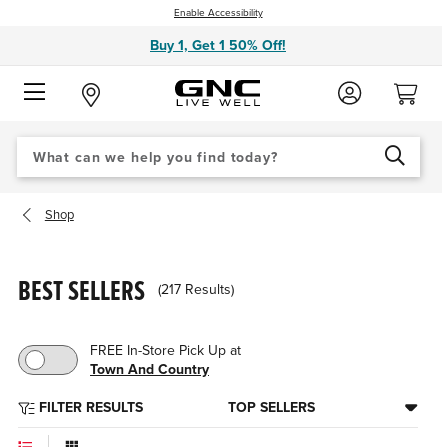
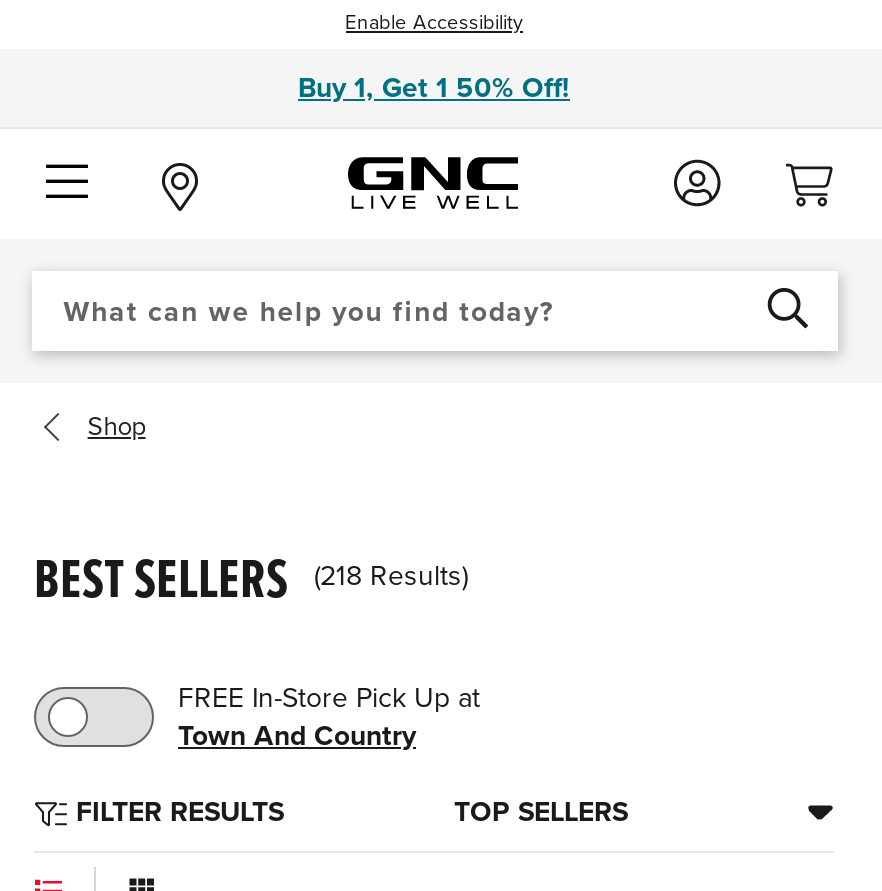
- BEST SELLERS (217 Results)
+ BEST SELLERS (218 Results)
